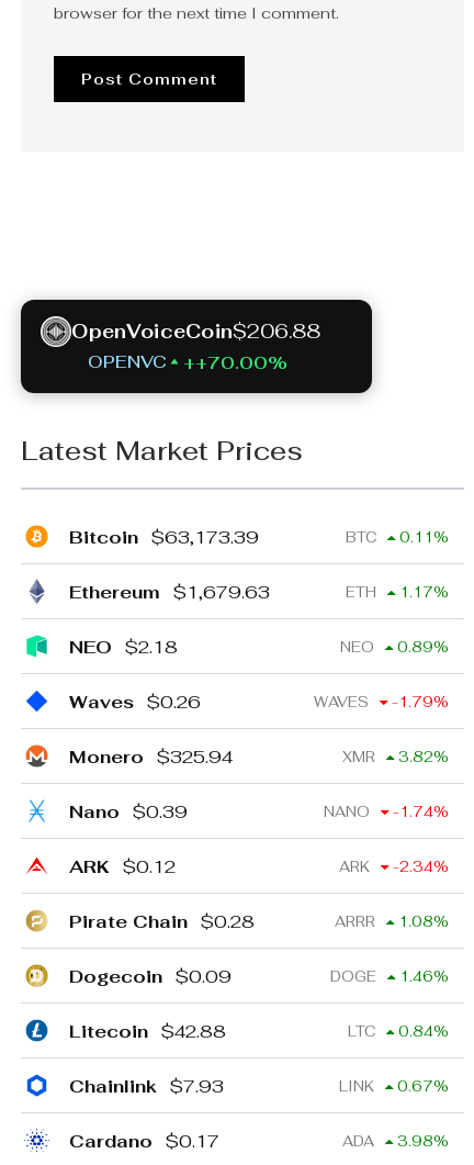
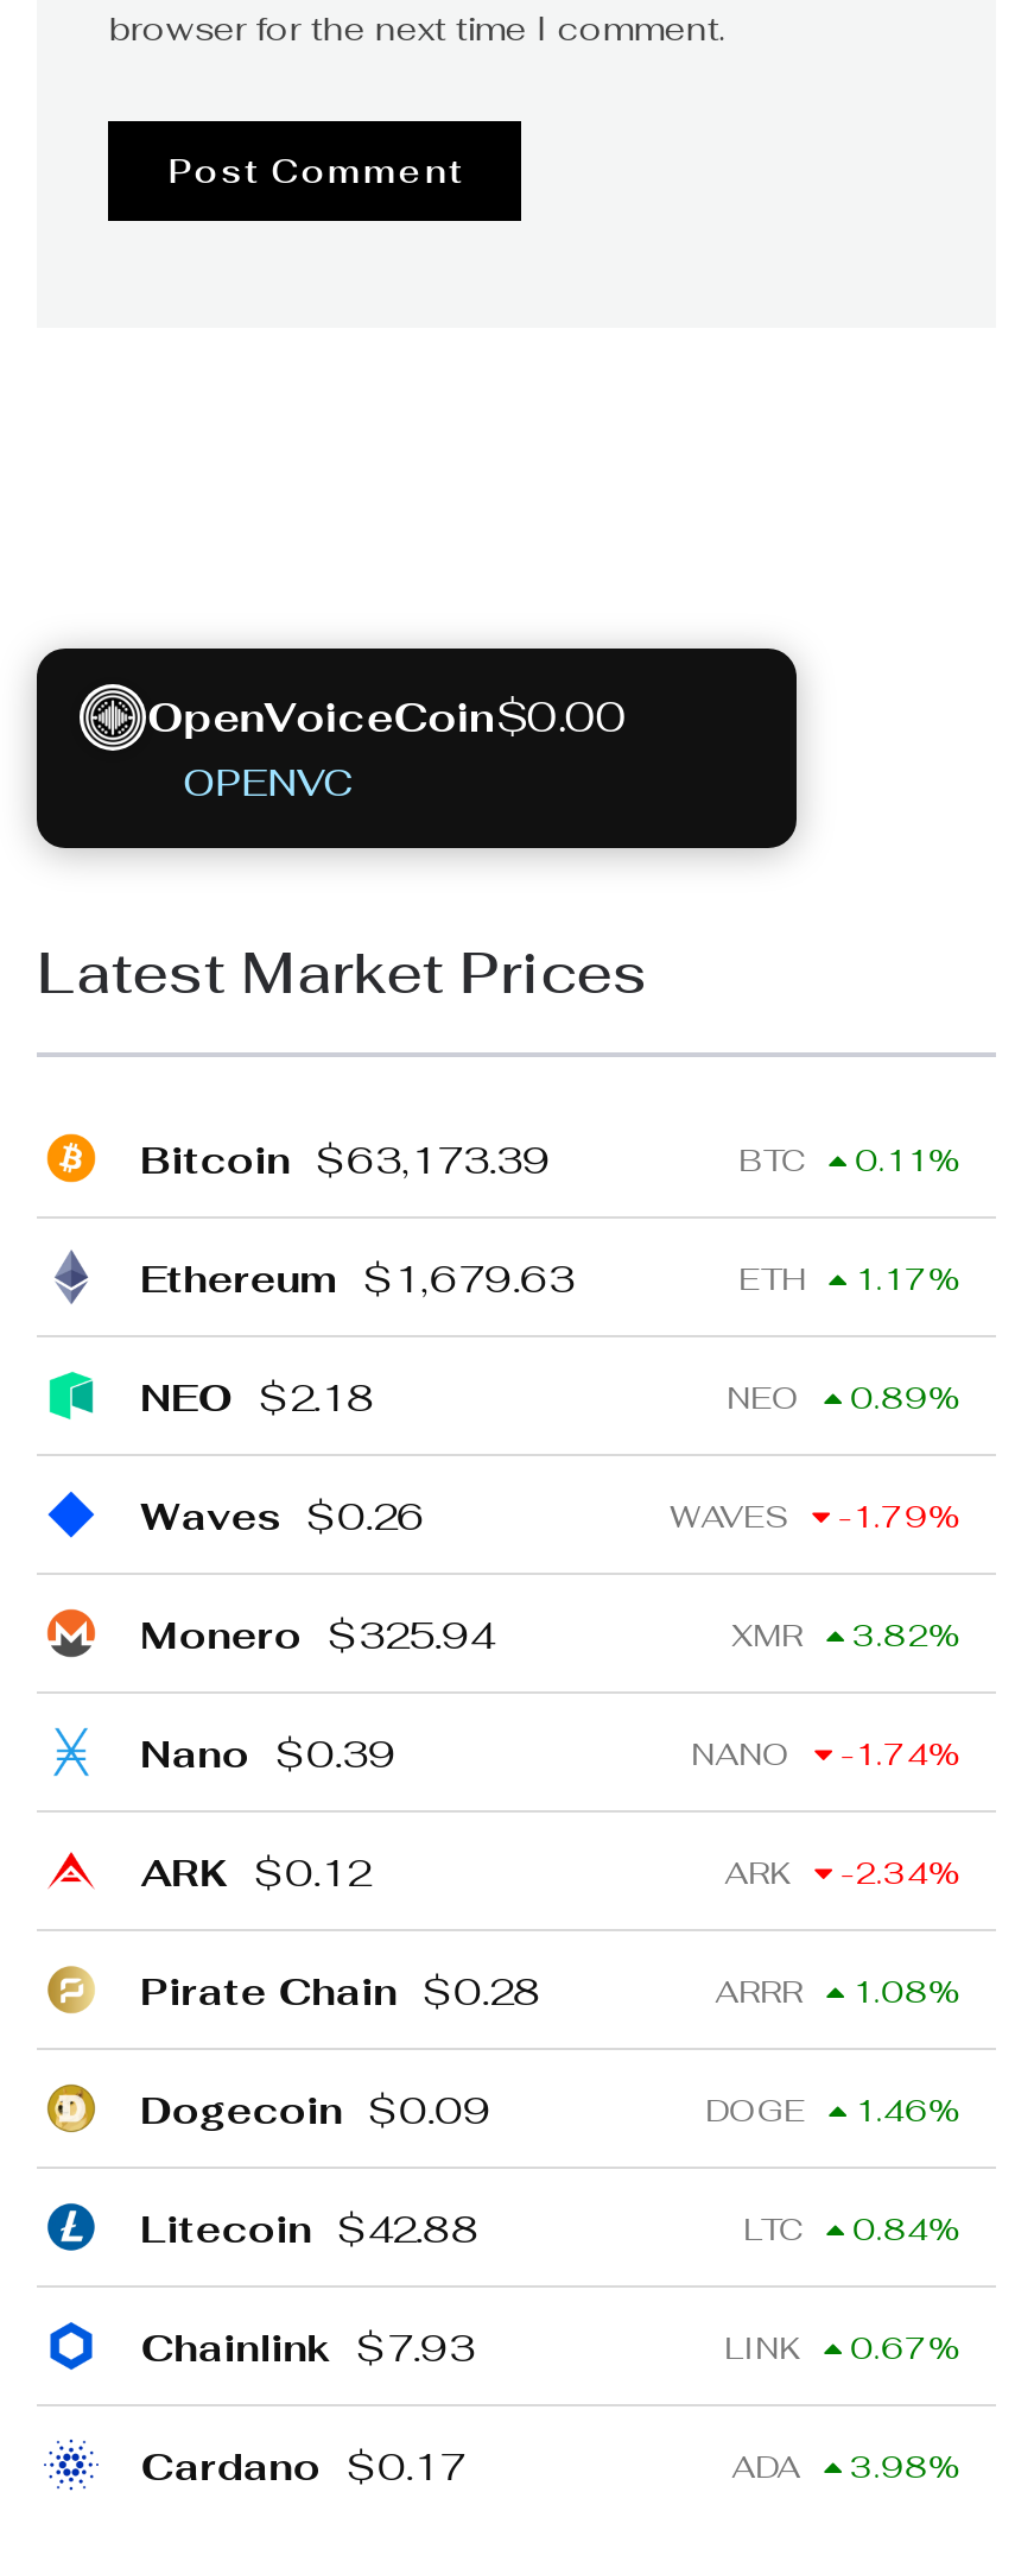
- OpenVoiceCoin$206.88
+ OpenVoiceCoin$0.00

- ++70.00%
